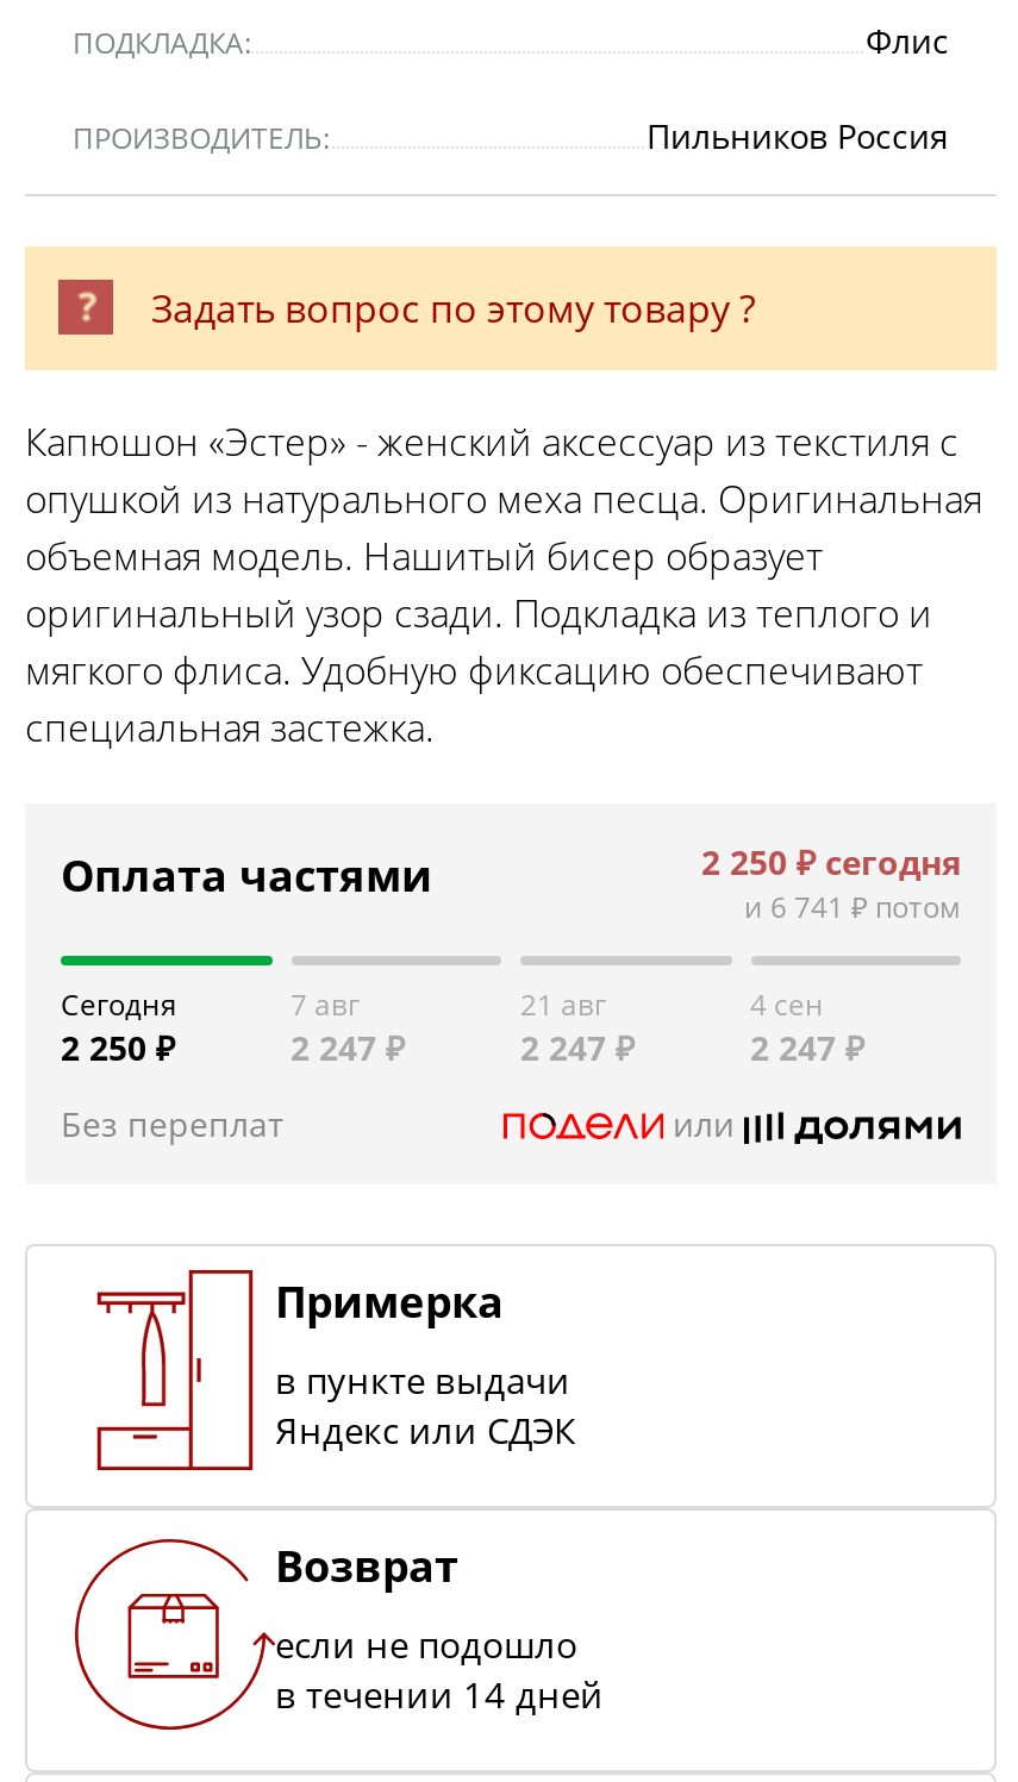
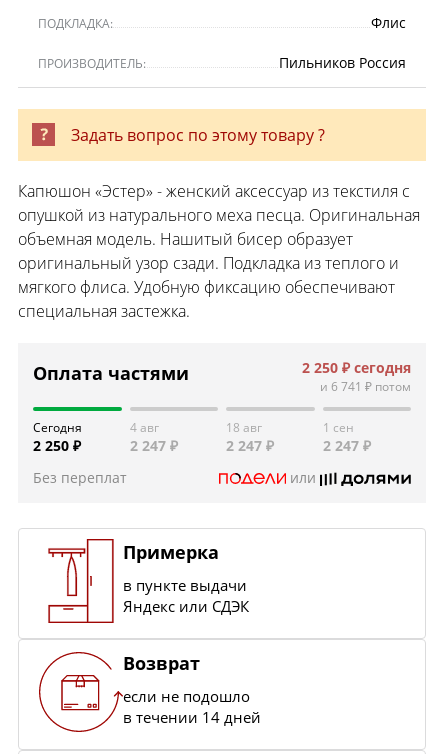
- 7 авг
+ 4 авг

- 21 авг
+ 18 авг

- 4 сен
+ 1 сен
